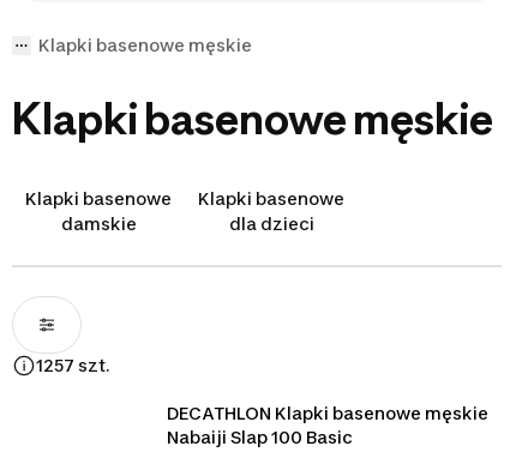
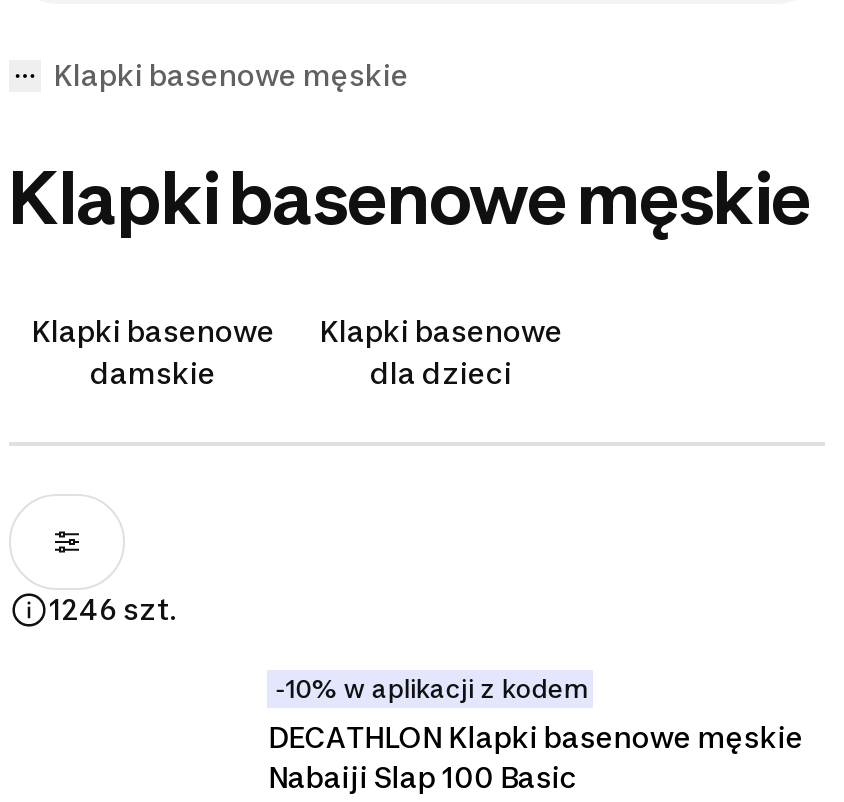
- 1257 szt.
+ 1246 szt.
+ -10% w aplikacji z kodem
